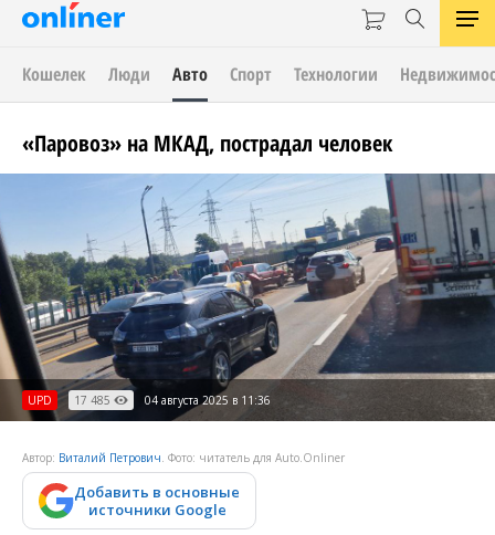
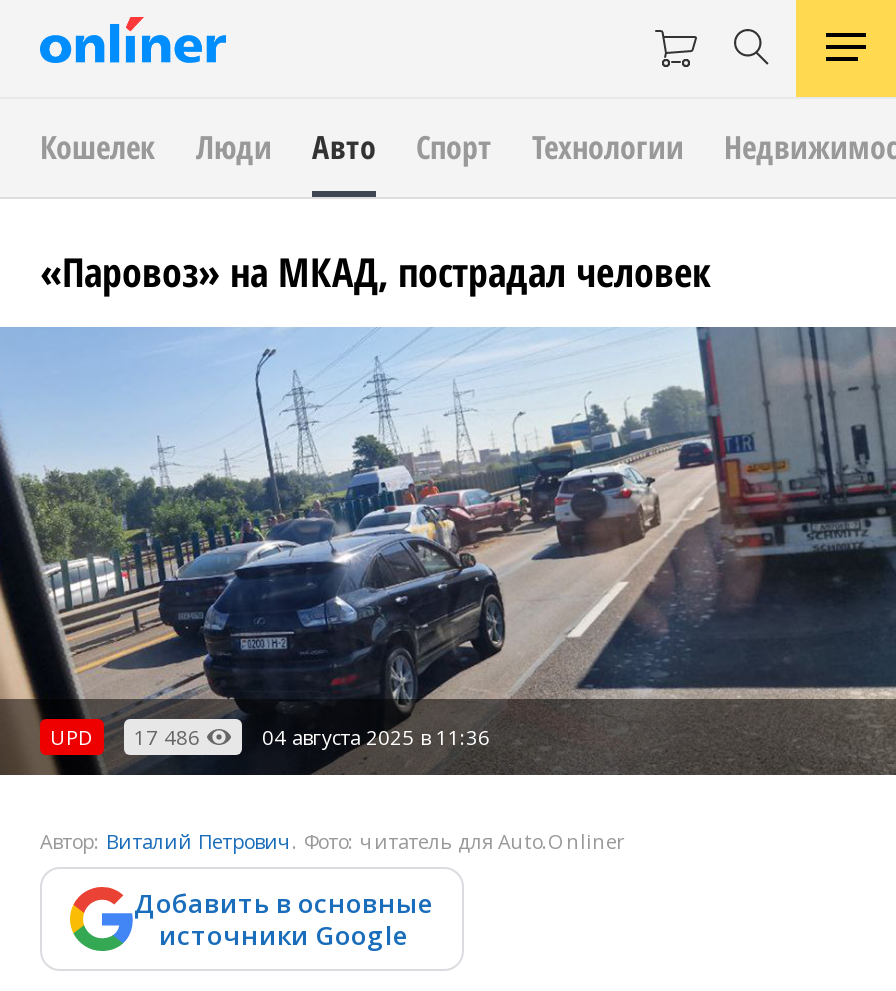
- UPD 17 485 04 августа 2025 в 11:36
+ UPD 17 486 04 августа 2025 в 11:36
